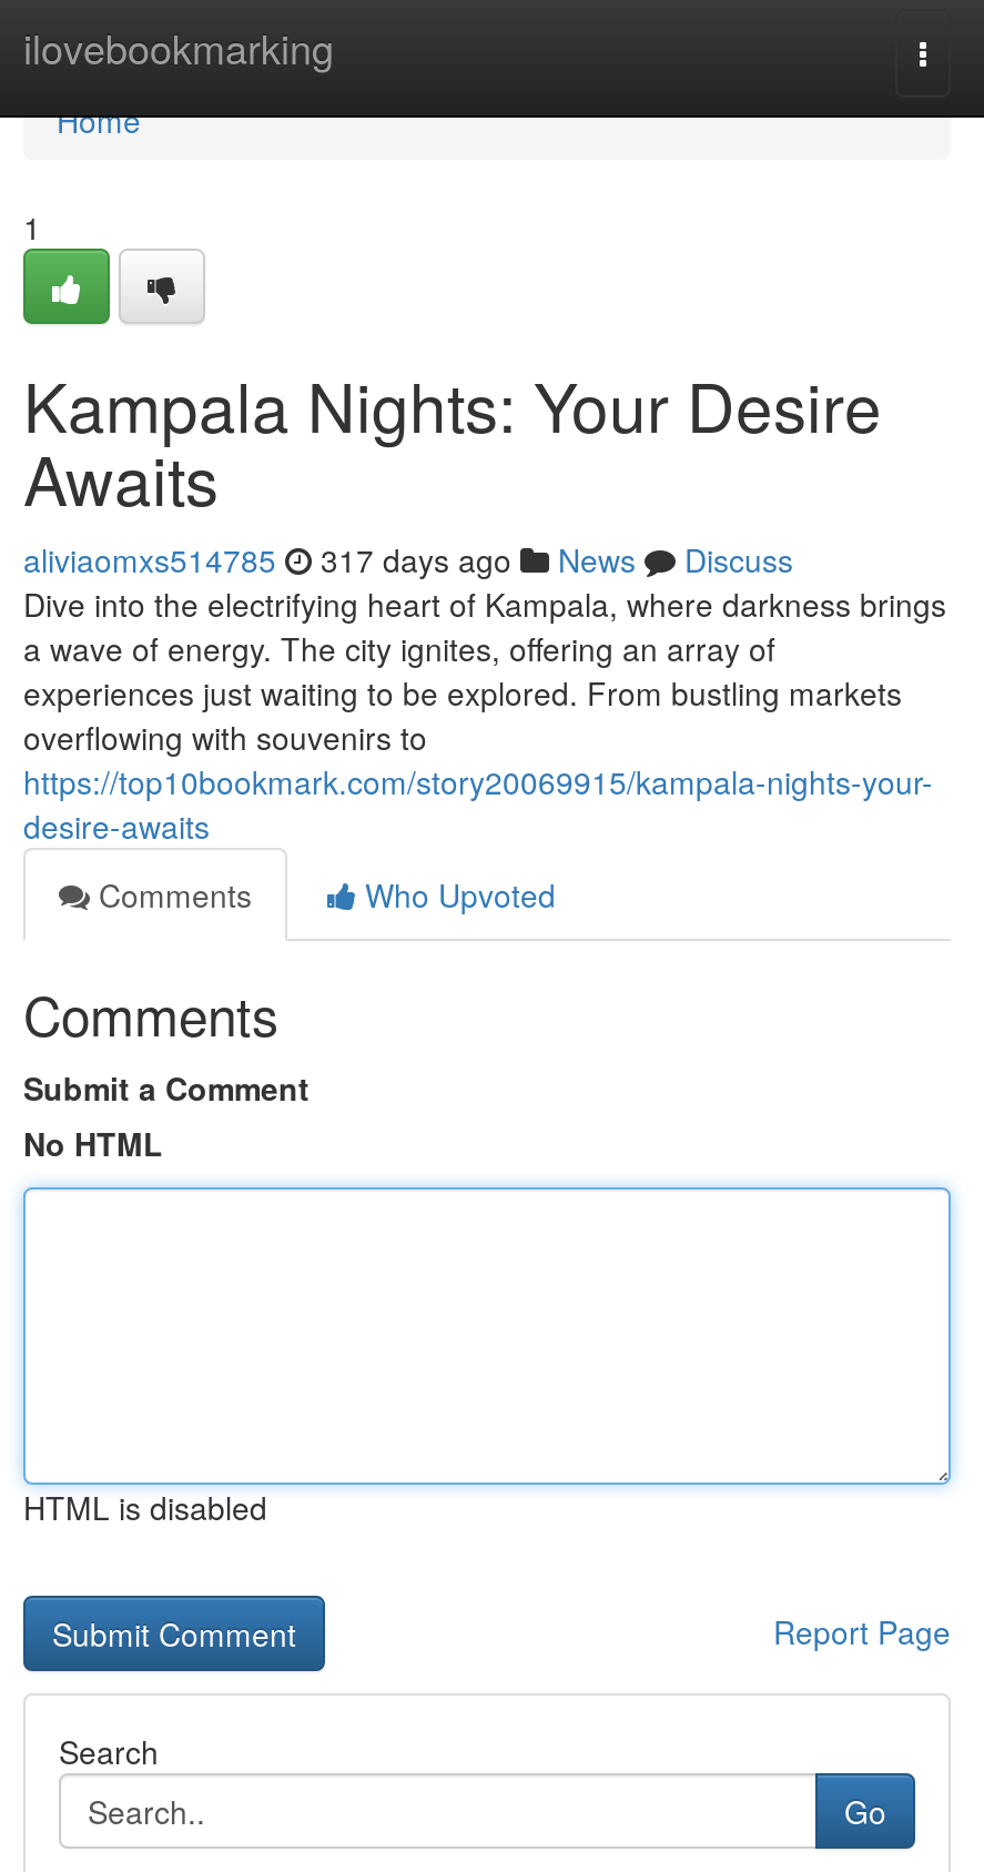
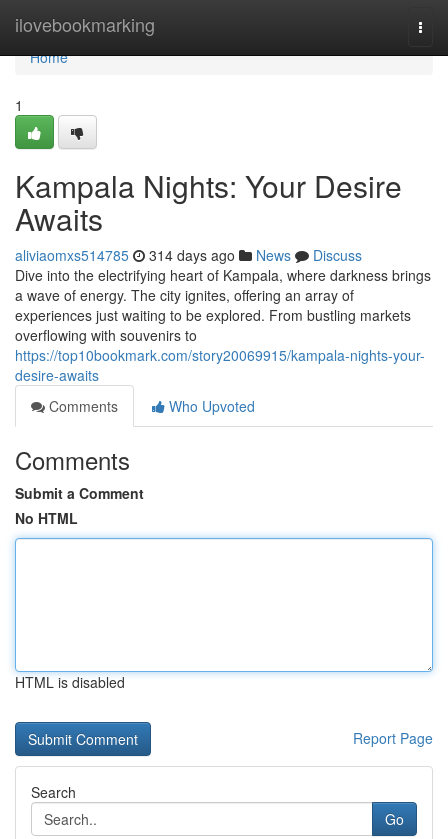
- aliviaomxs514785 317 days ago News Discuss
+ aliviaomxs514785 314 days ago News Discuss
